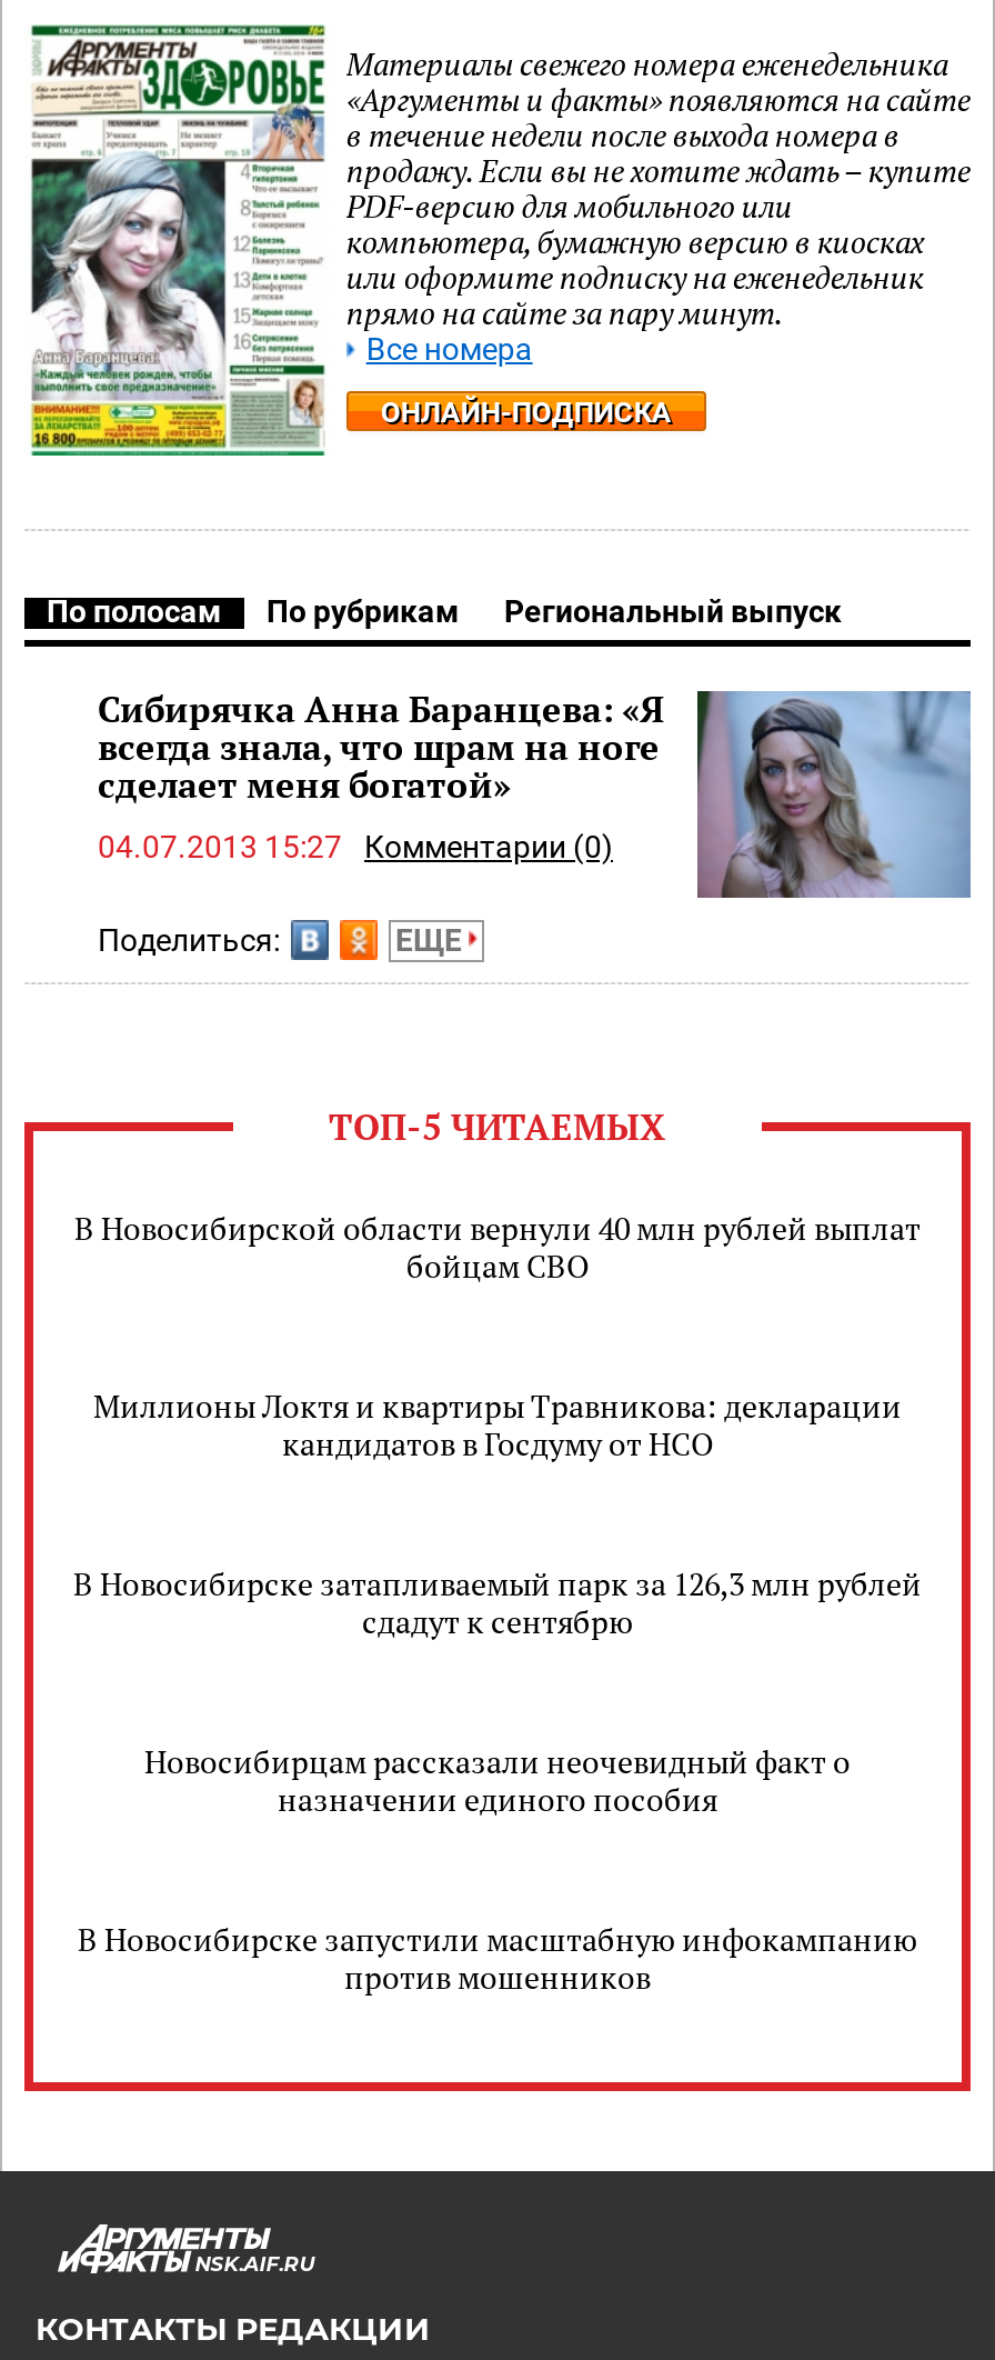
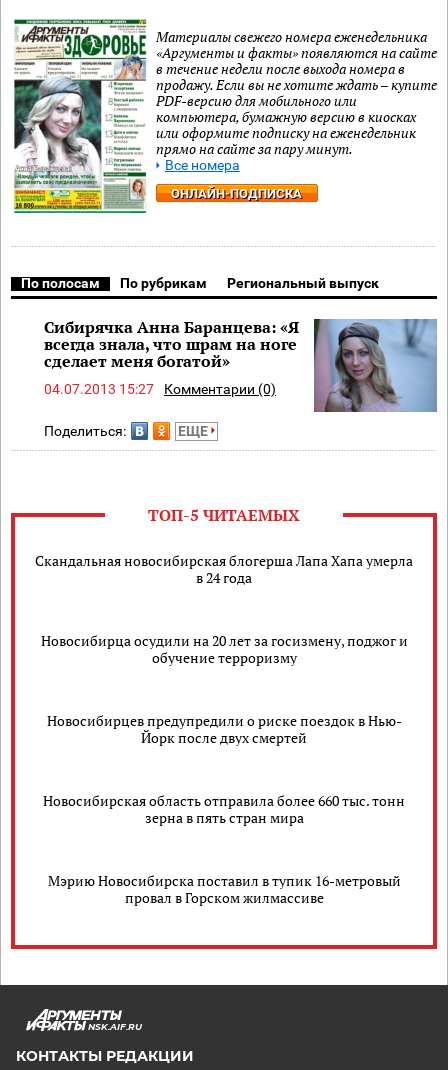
- В Новосибирской области вернули 40 млн рублей выплат
- бойцам СВО
+ Скандальная новосибирская блогерша Лапа Хапа умерла
+ в 24 года

- Миллионы Локтя и квартиры Травникова: декларации
- кандидатов в Госдуму от НСО
+ Новосибирца осудили на 20 лет за госизмену, поджог и
+ обучение терроризму

- В Новосибирске затапливаемый парк за 126,3 млн рублей
- сдадут к сентябрю
+ Новосибирцев предупредили о риске поездок в Нью-
+ Йорк после двух смертей

- Новосибирцам рассказали неочевидный факт о
- назначении единого пособия
+ Новосибирская область отправила более 660 тыс. тонн
+ зерна в пять стран мира

- В Новосибирске запустили масштабную инфокампанию
- против мошенников
+ Мэрию Новосибирска поставил в тупик 16-метровый
+ провал в Горском жилмассиве
